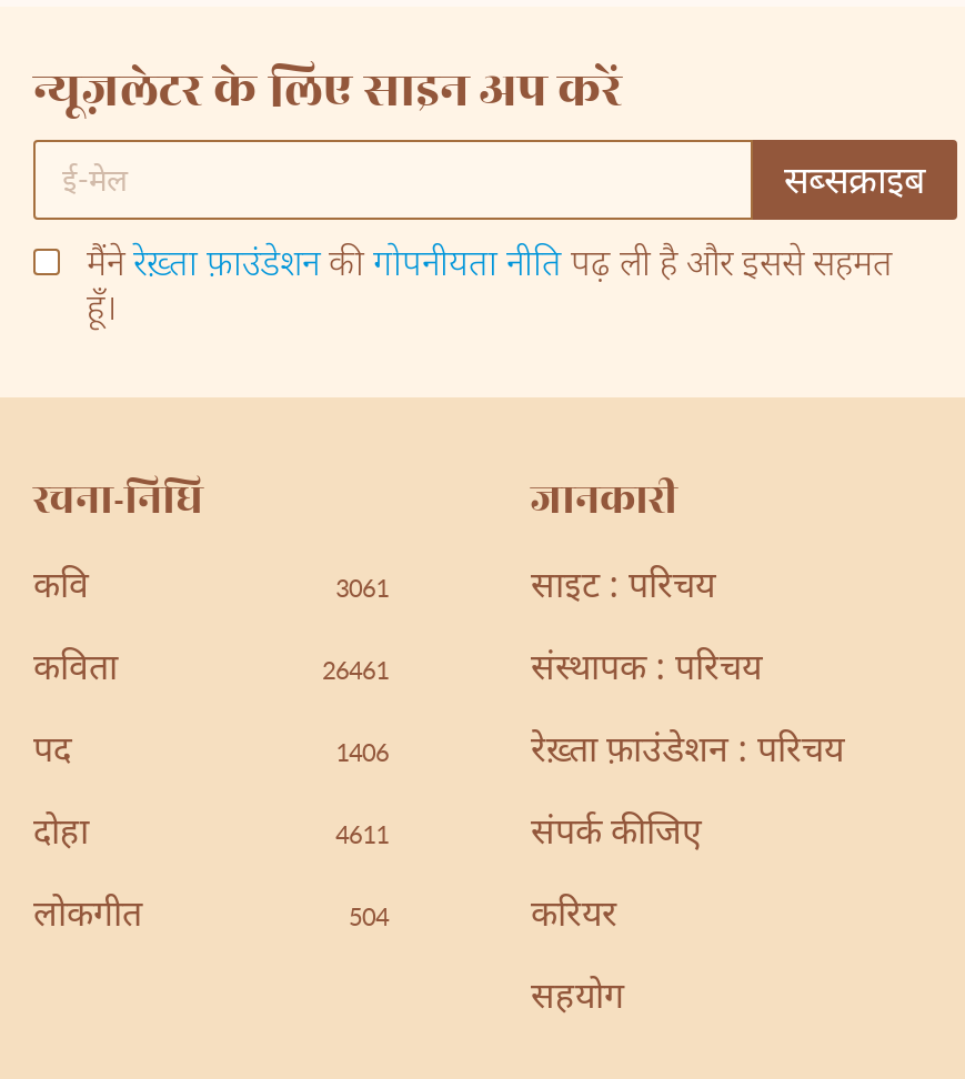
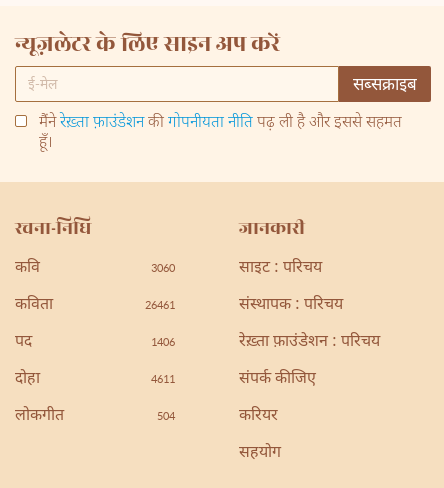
- 3061
+ 3060
